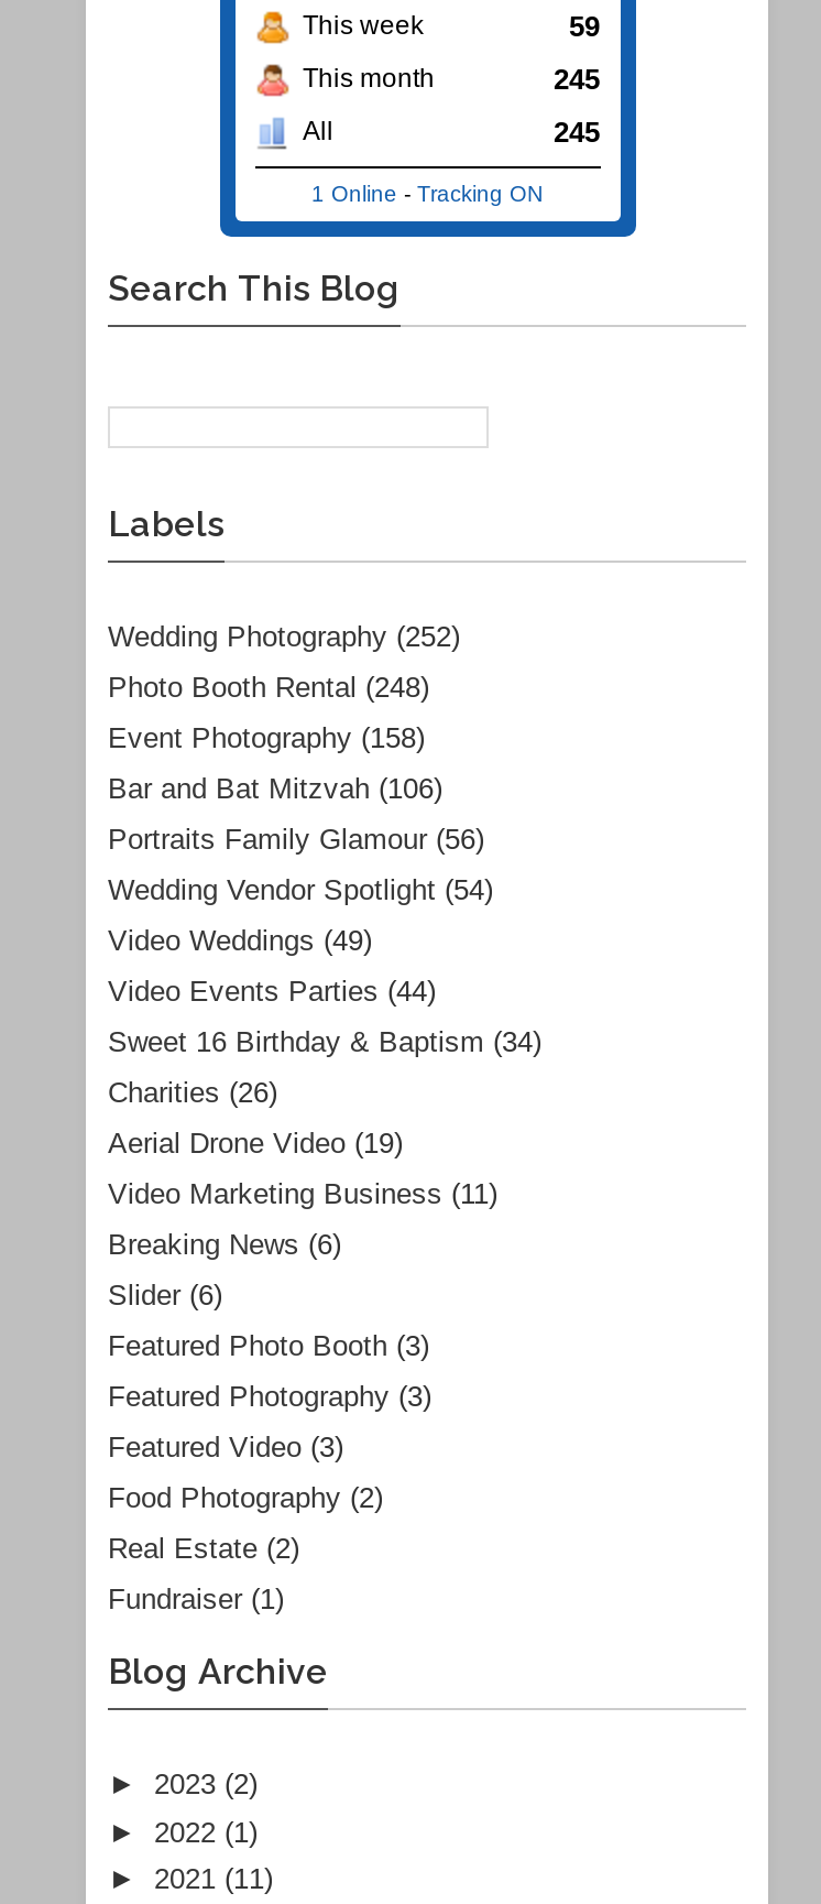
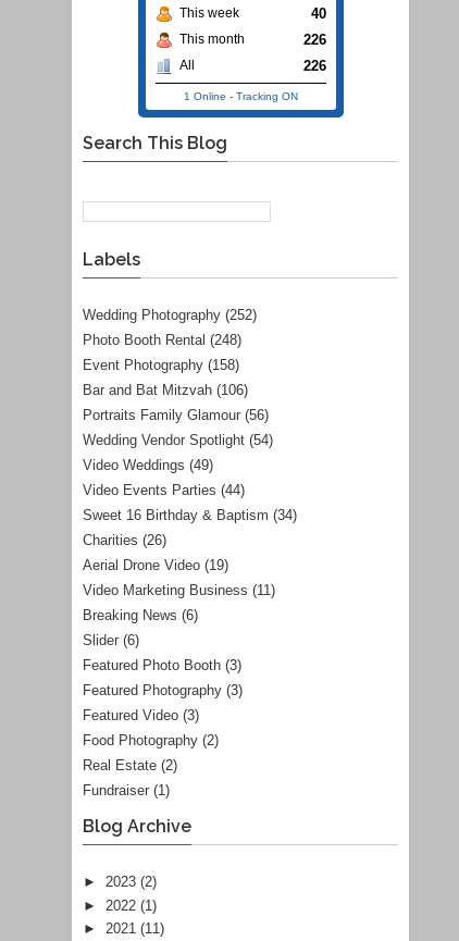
- 59
+ 40

- 245
+ 226

- 245
+ 226
